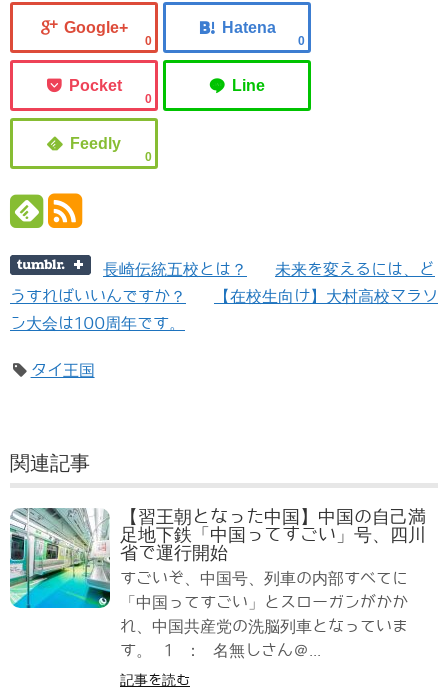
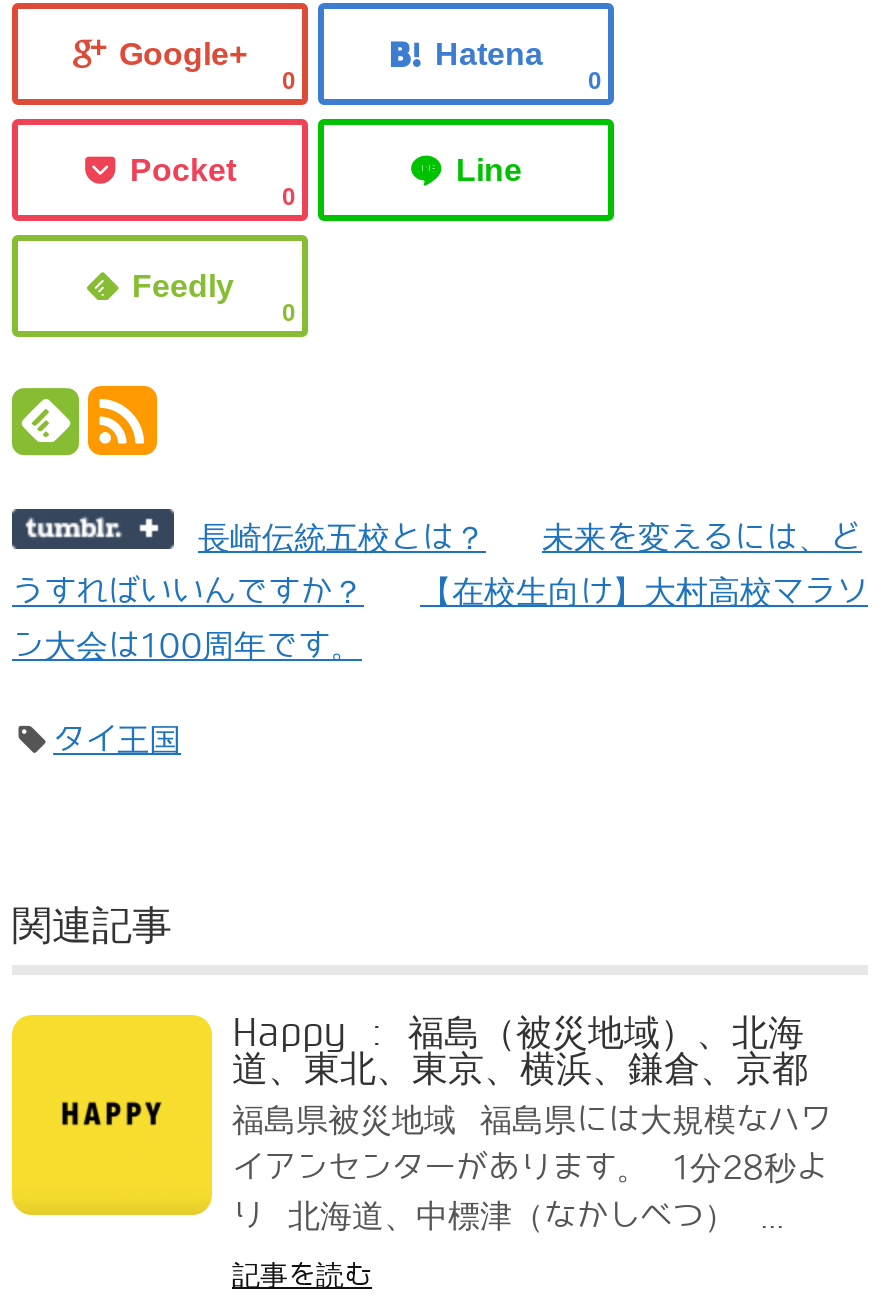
- [image]
- 【習王朝となった中国】中国の自己満
- 足地下鉄「中国ってすごい」号、四川
- 省で運行開始
- すごいぞ、中国号、列車の内部すべてに
- 「中国ってすごい」とスローガンがかか
- れ、中国共産党の洗脳列車となっていま
- す。 1 ： 名無しさん＠...
+ [image]
+ Happy : 福島（被災地域）、北海
+ 道、東北、東京、横浜、鎌倉、京都
+ 福島県被災地域 福島県には大規模なハワ
+ イアンセンターがあります。 1分28秒よ
+ り 北海道、中標津（なかしべつ） ...
